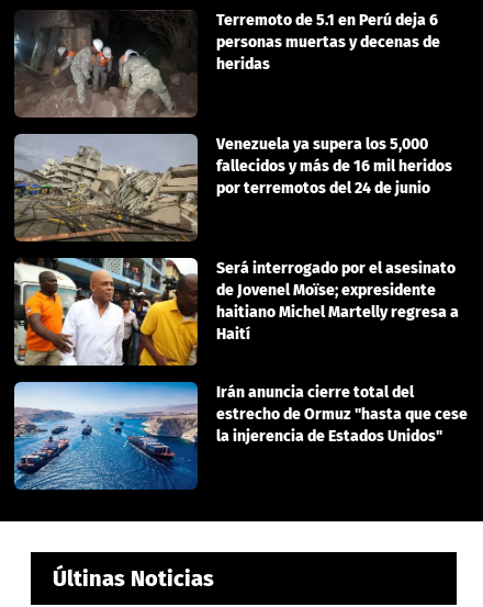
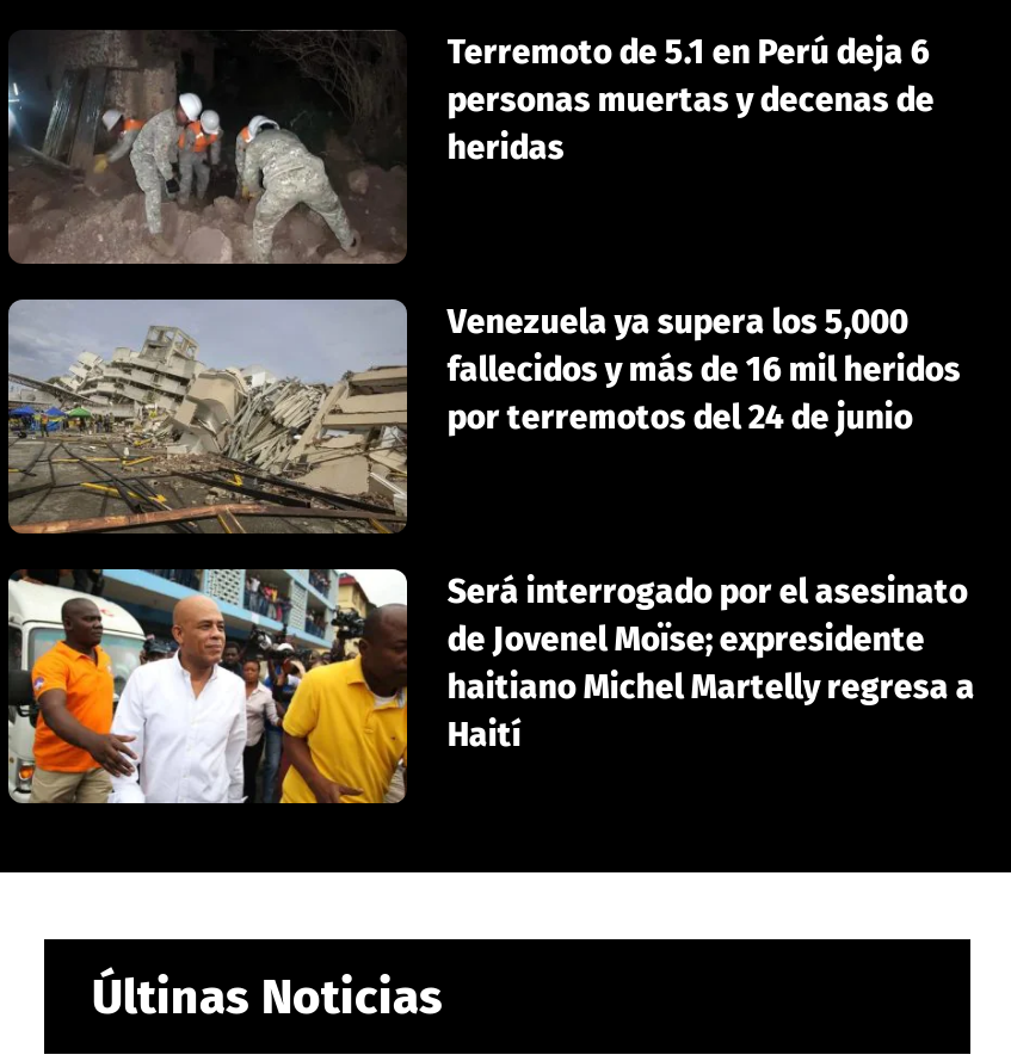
- [image]
- Irán anuncia cierre total del
- estrecho de Ormuz "hasta que cese
- la injerencia de Estados Unidos"
